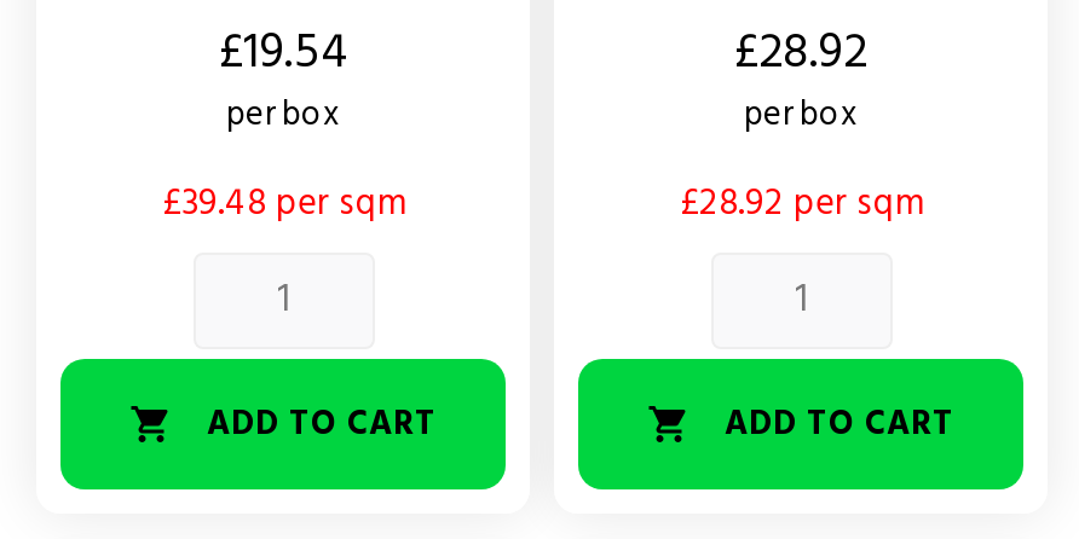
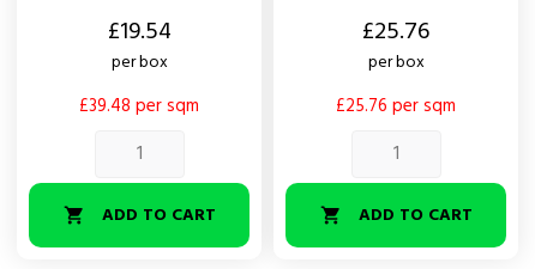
- £28.92
+ £25.76

- £28.92 per sqm
+ £25.76 per sqm
